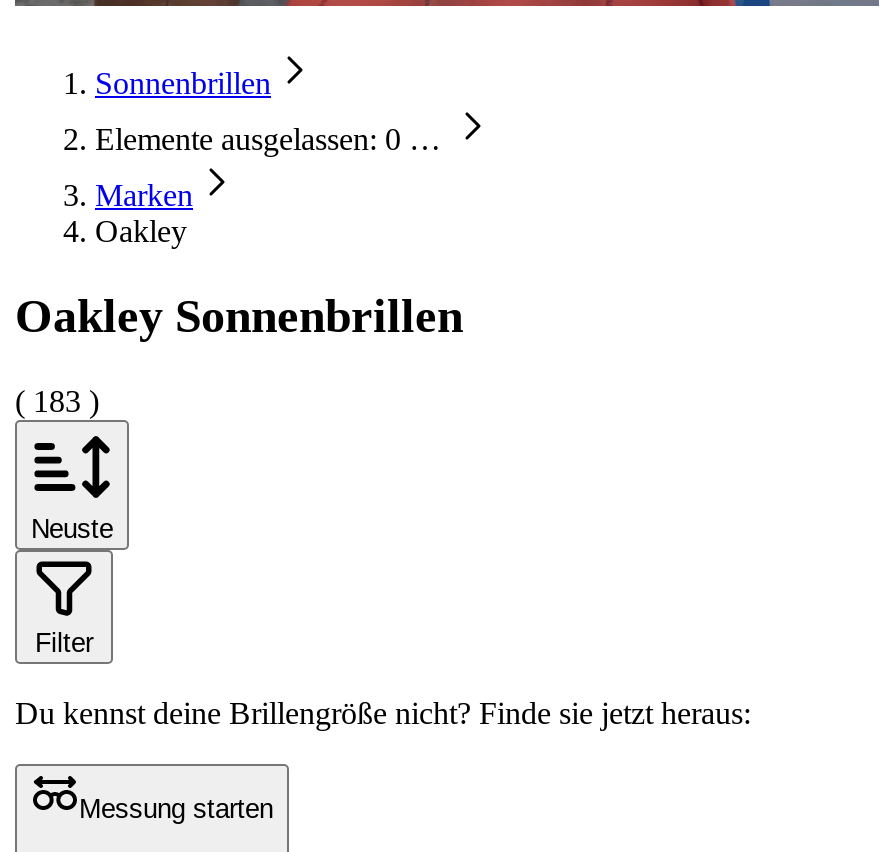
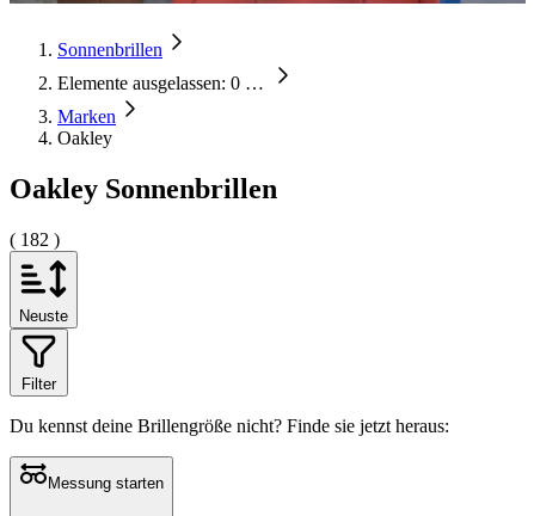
- ( 183 )
+ ( 182 )
